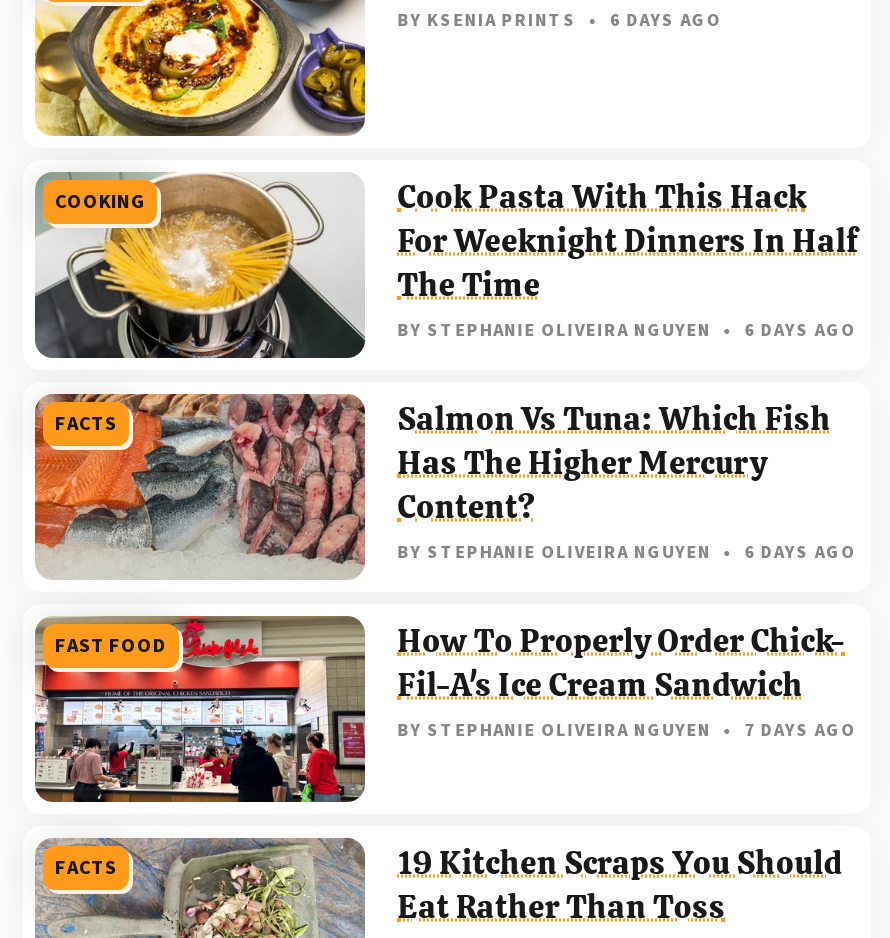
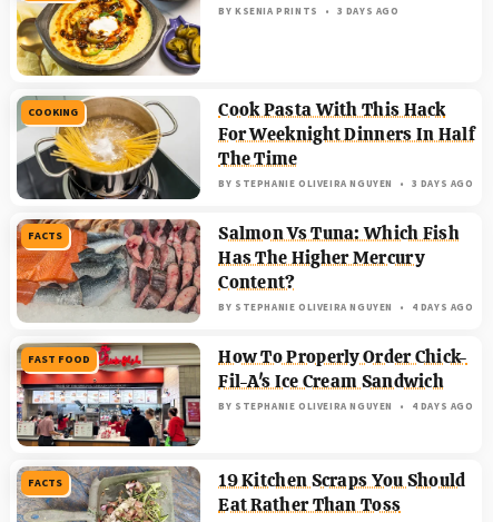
- BY KSENIA PRINTS 6 DAYS AGO
+ BY KSENIA PRINTS 3 DAYS AGO

- BY STEPHANIE OLIVEIRA NGUYEN 6 DAYS AGO
+ BY STEPHANIE OLIVEIRA NGUYEN 3 DAYS AGO

- BY STEPHANIE OLIVEIRA NGUYEN 6 DAYS AGO
+ BY STEPHANIE OLIVEIRA NGUYEN 4 DAYS AGO

- BY STEPHANIE OLIVEIRA NGUYEN 7 DAYS AGO
+ BY STEPHANIE OLIVEIRA NGUYEN 4 DAYS AGO
